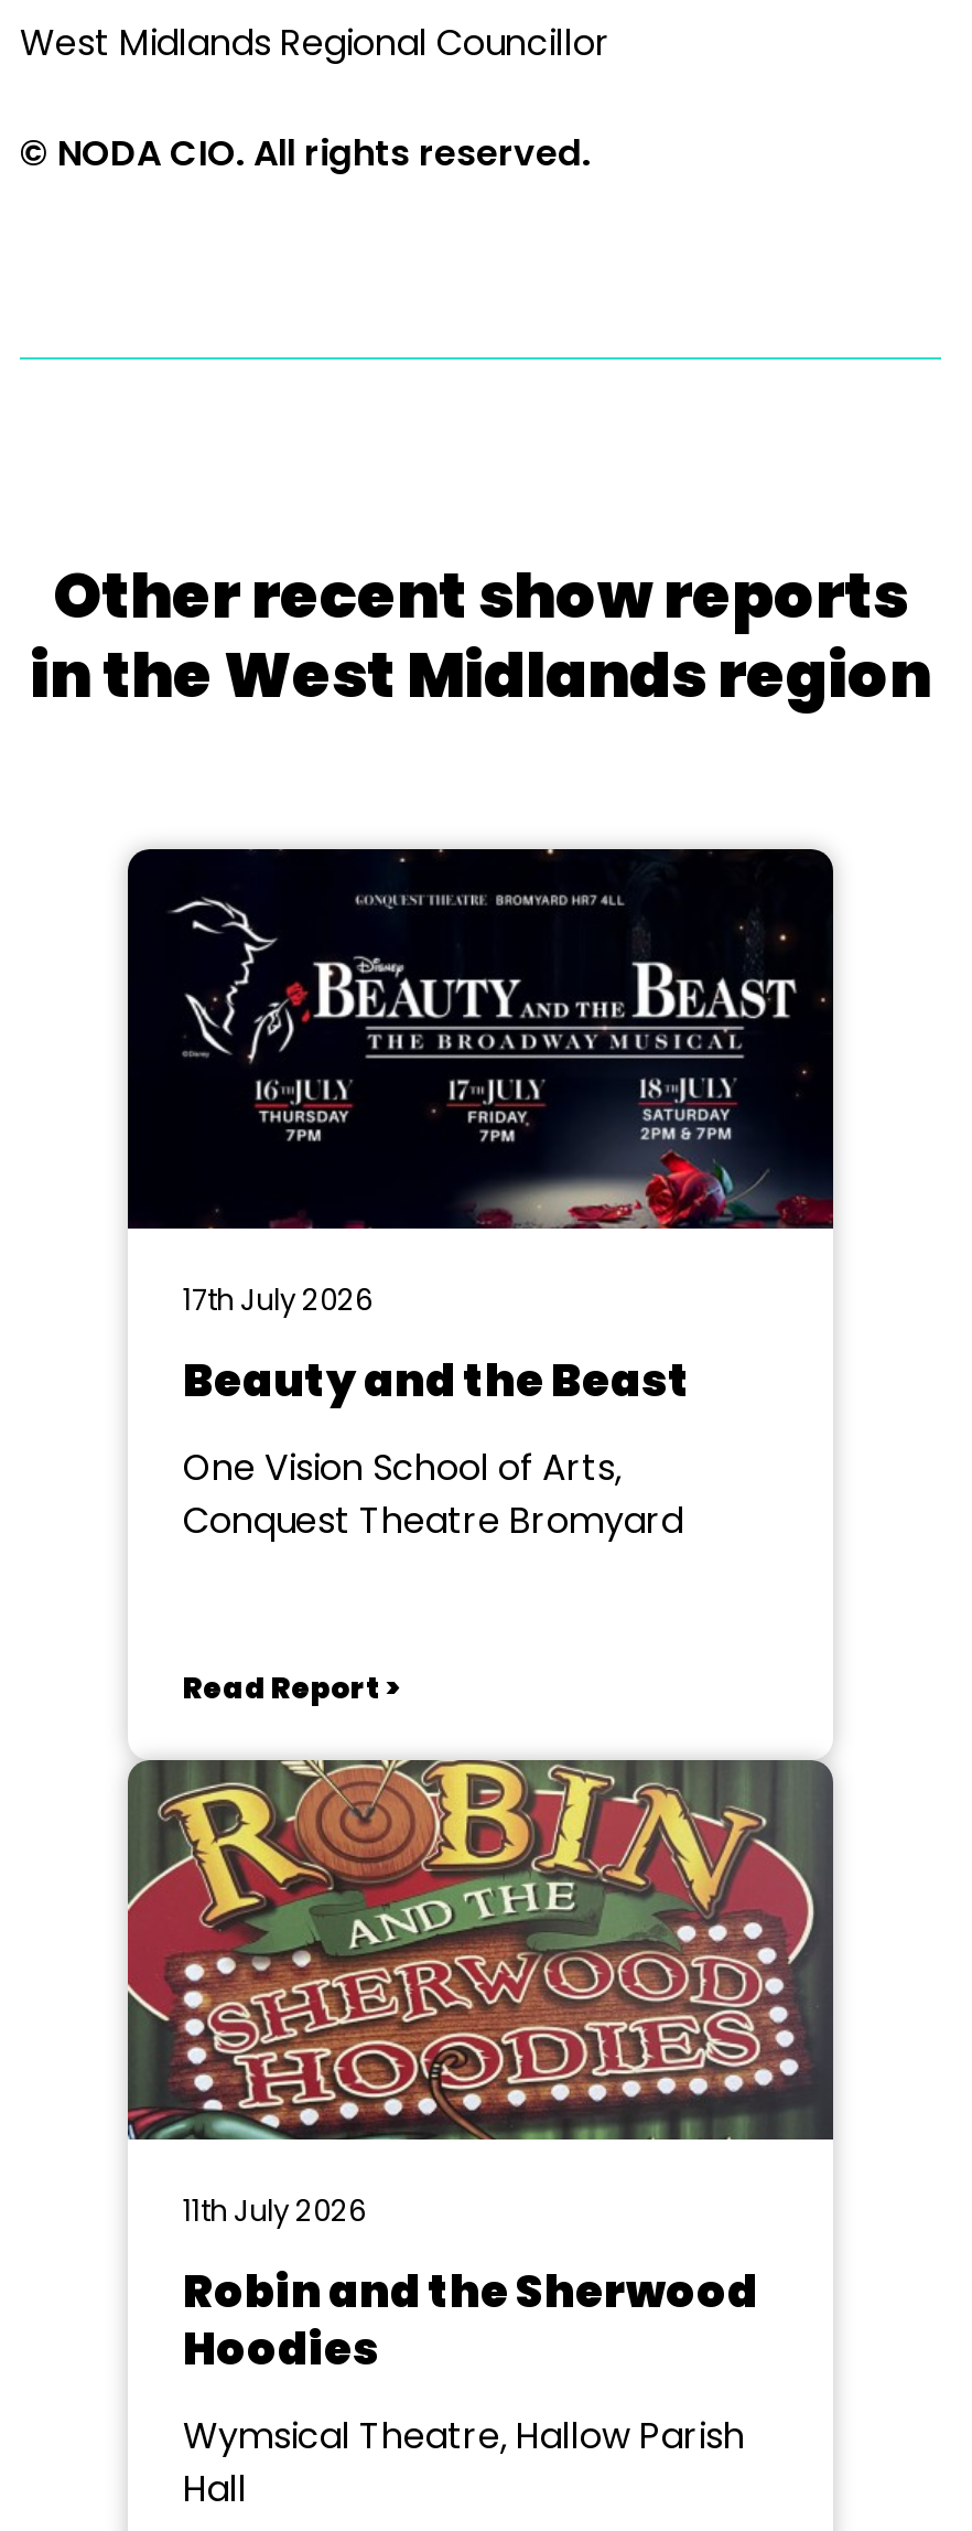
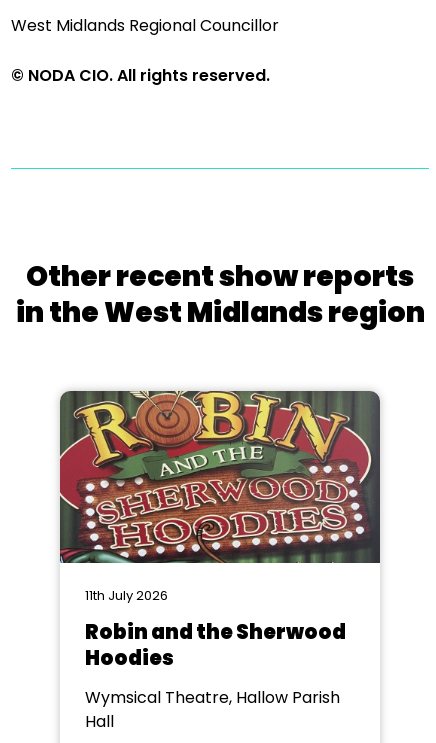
- [image]
- 17th July 2026
- Beauty and the Beast
- One Vision School of Arts,
- Conquest Theatre Bromyard
- Read Report >
